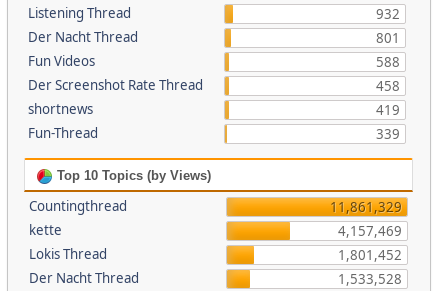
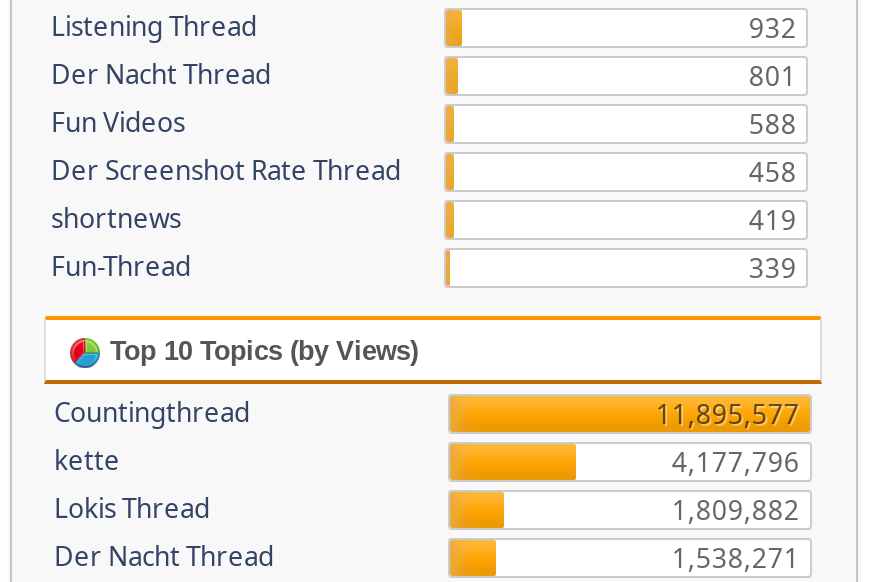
- 11,861,329
+ 11,895,577

- 4,157,469
+ 4,177,796

- 1,801,452
+ 1,809,882

- 1,533,528
+ 1,538,271
